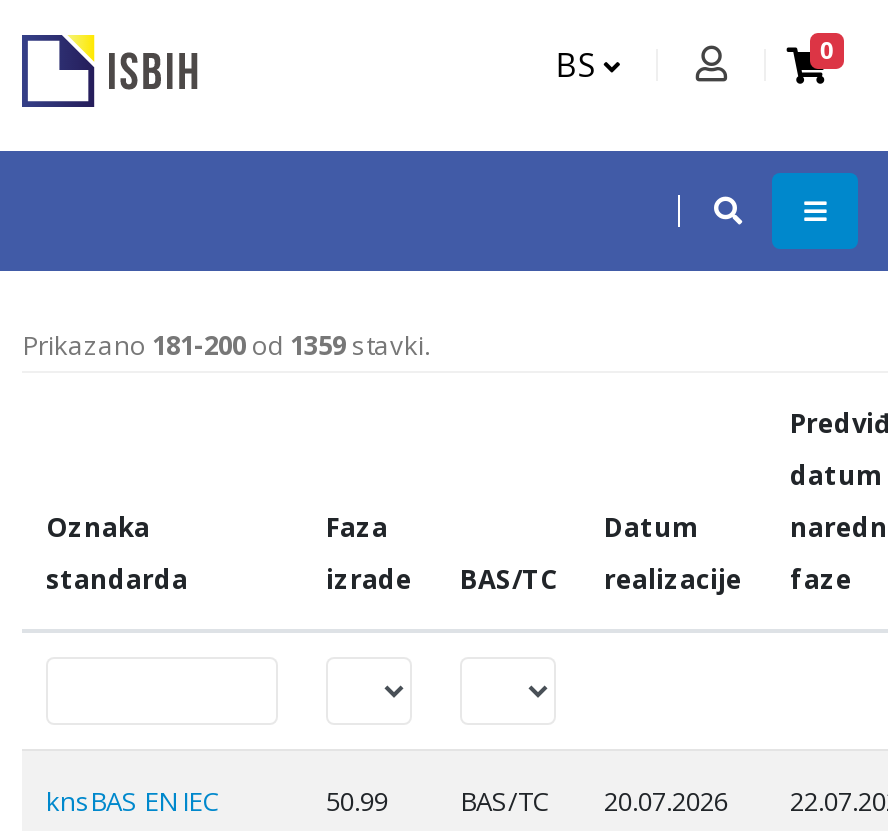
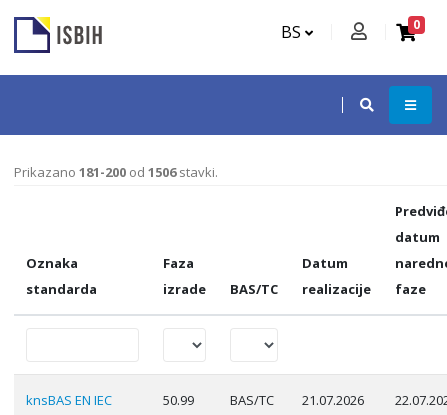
- Prikazano 181-200 od 1359 stavki.
+ Prikazano 181-200 od 1506 stavki.

- 20.07.2026
+ 21.07.2026
